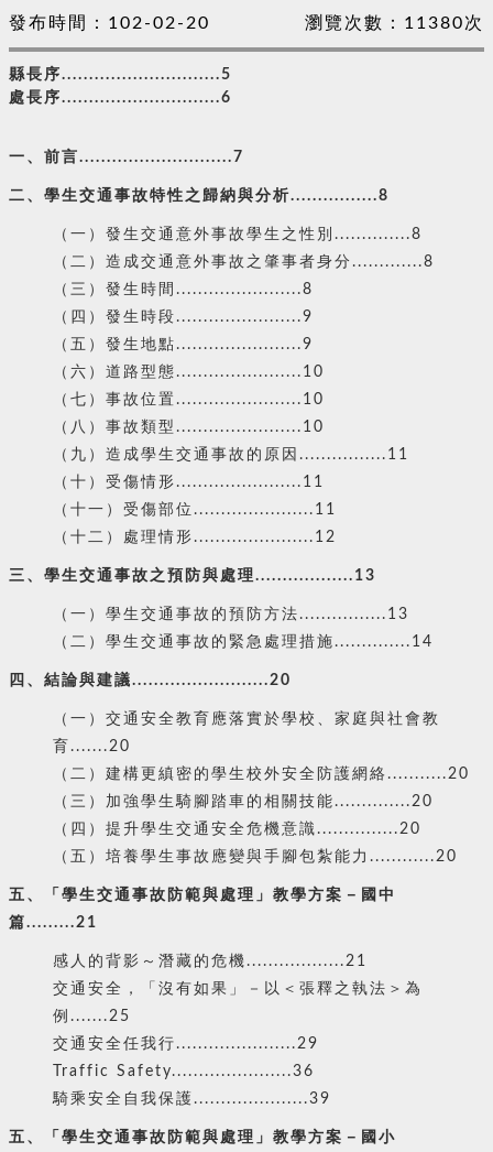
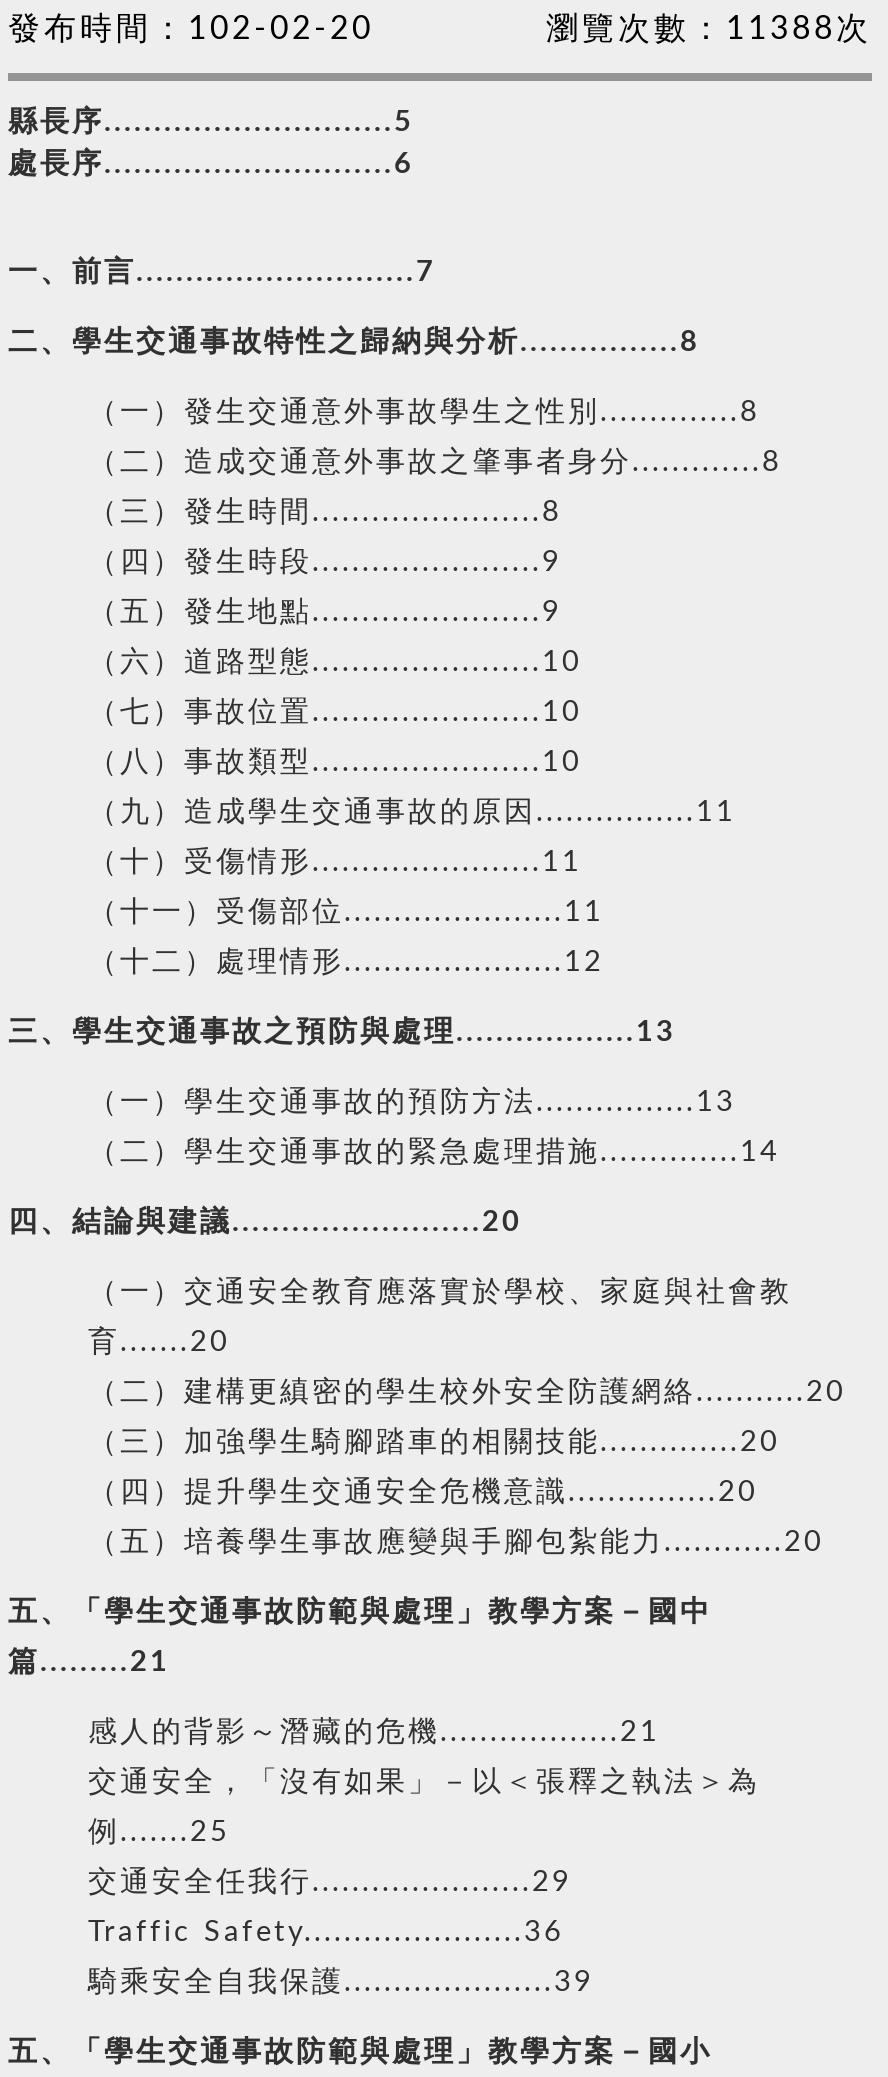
- 瀏覽次數：11380次
+ 瀏覽次數：11388次
